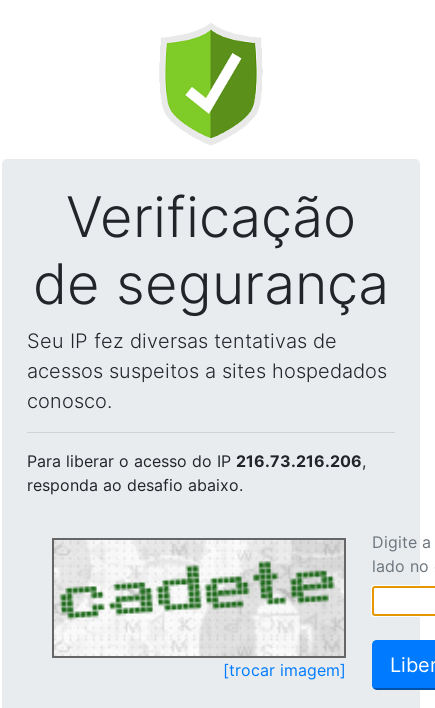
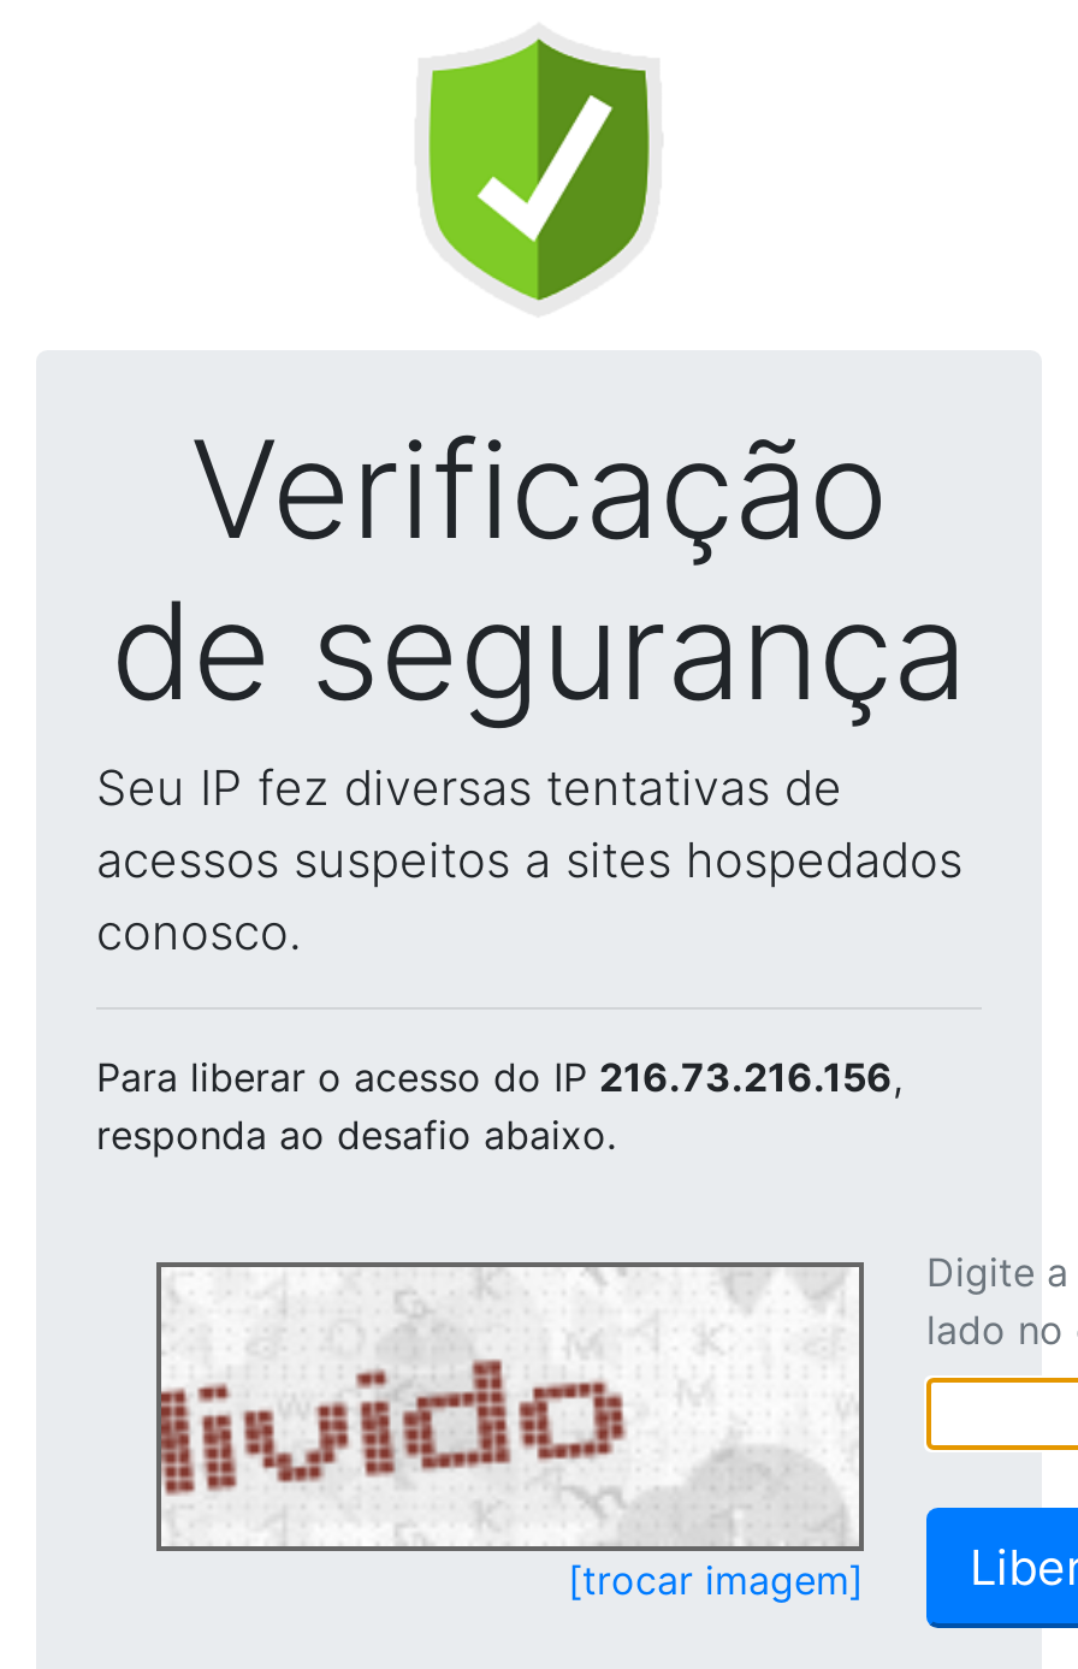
- Para liberar o acesso do IP 216.73.216.206,
+ Para liberar o acesso do IP 216.73.216.156,

- [image]
+ [image]
